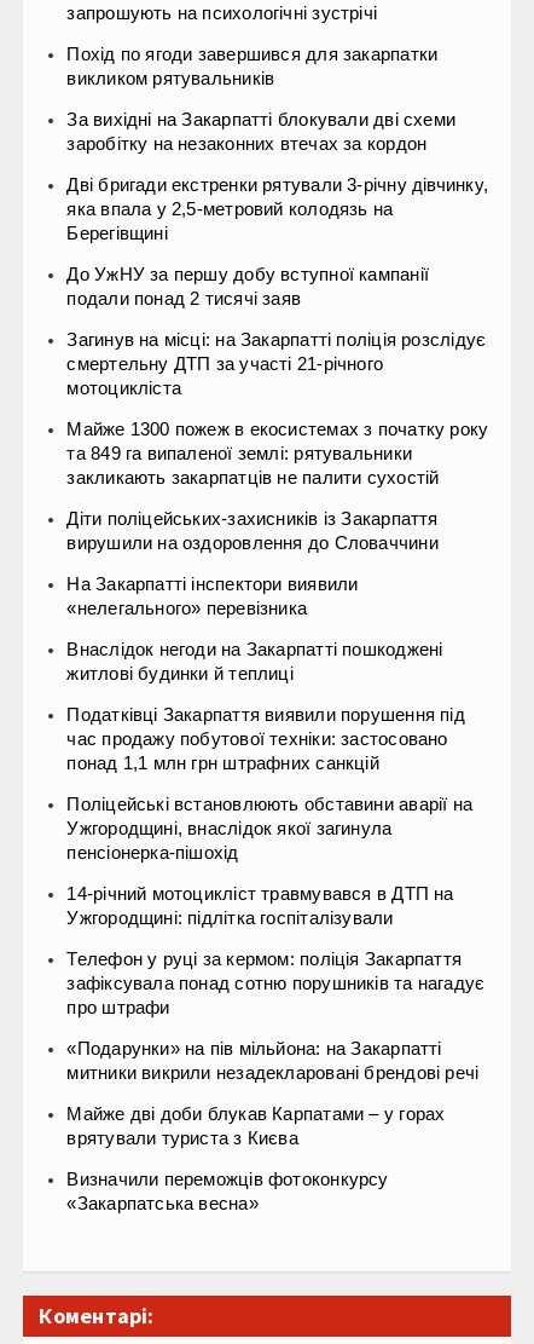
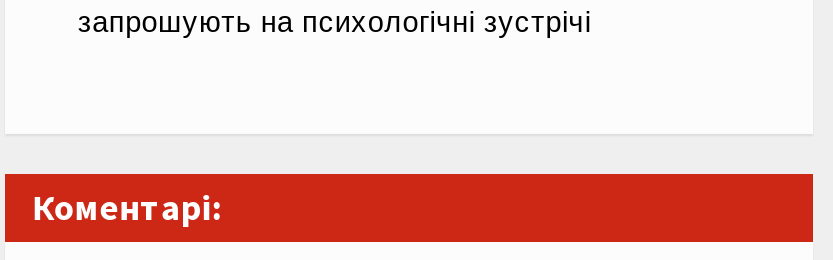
- Похід по ягоди завершився для закарпатки
- викликом рятувальників
- За вихідні на Закарпатті блокували дві схеми
- заробітку на незаконних втечах за кордон
- Дві бригади екстренки рятували 3-річну дівчинку,
- яка впала у 2,5-метровий колодязь на
- Берегівщині
- До УжНУ за першу добу вступної кампанії
- подали понад 2 тисячі заяв
- Загинув на місці: на Закарпатті поліція розслідує
- смертельну ДТП за участі 21-річного
- мотоцикліста
- Майже 1300 пожеж в екосистемах з початку року
- та 849 га випаленої землі: рятувальники
- закликають закарпатців не палити сухостій
- Діти поліцейських-захисників із Закарпаття
- вирушили на оздоровлення до Словаччини
- На Закарпатті інспектори виявили
- «нелегального» перевізника
- Внаслідок негоди на Закарпатті пошкоджені
- житлові будинки й теплиці
- Податківці Закарпаття виявили порушення під
- час продажу побутової техніки: застосовано
- понад 1,1 млн грн штрафних санкцій
- Поліцейські встановлюють обставини аварії на
- Ужгородщині, внаслідок якої загинула
- пенсіонерка-пішохід
- 14-річний мотоцикліст травмувався в ДТП на
- Ужгородщині: підлітка госпіталізували
- Телефон у руці за кермом: поліція Закарпаття
- зафіксувала понад сотню порушників та нагадує
- про штрафи
- «Подарунки» на пів мільйона: на Закарпатті
- митники викрили незадекларовані брендові речі
- Майже дві доби блукав Карпатами – у горах
- врятували туриста з Києва
- Визначили переможців фотоконкурсу
- «Закарпатська весна»
